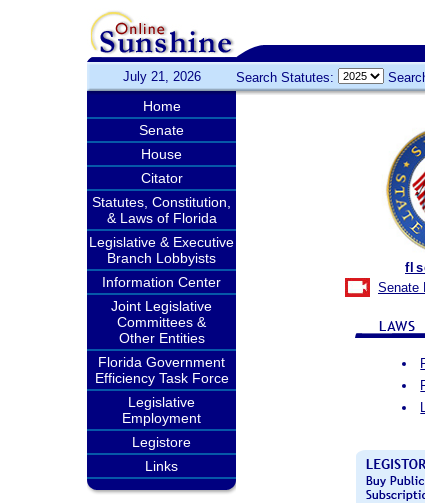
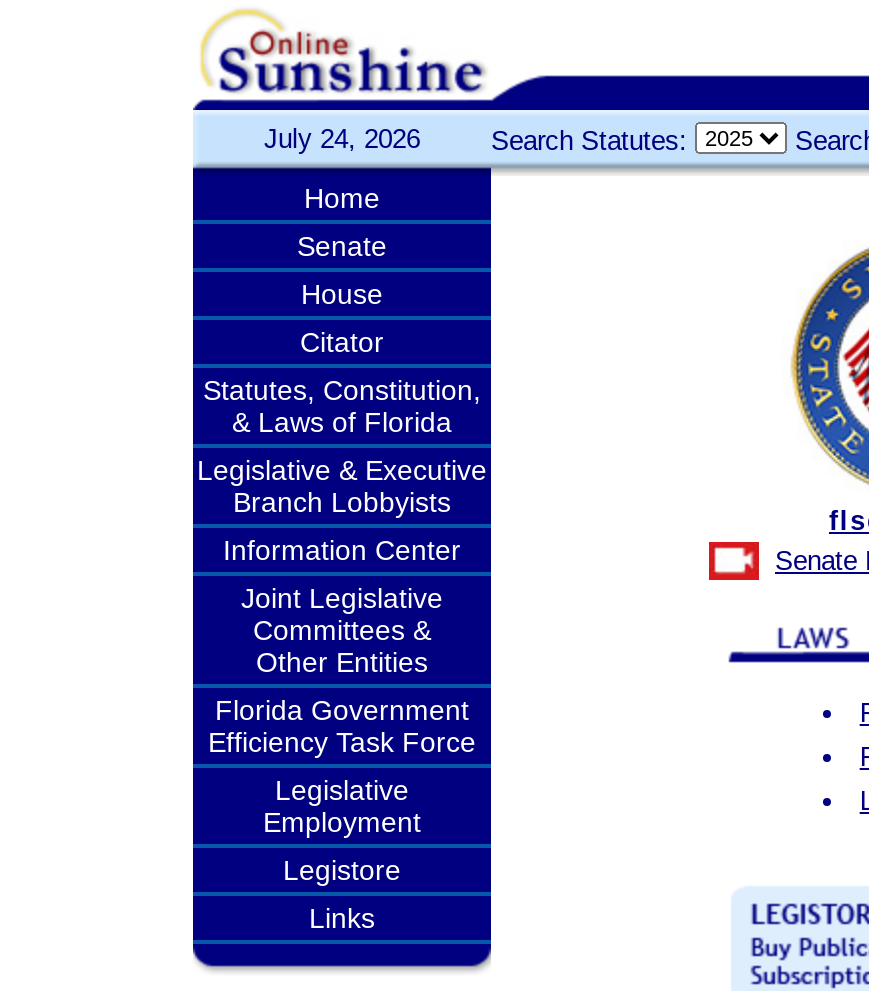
- July 21, 2026
+ July 24, 2026
